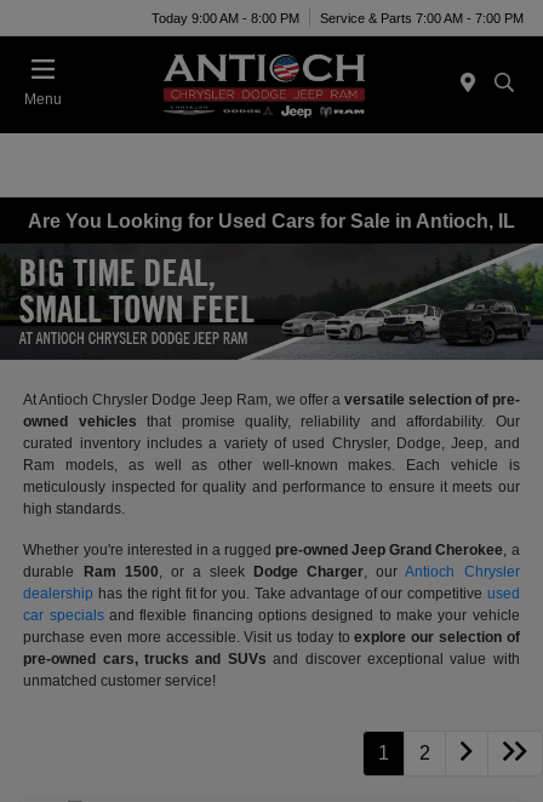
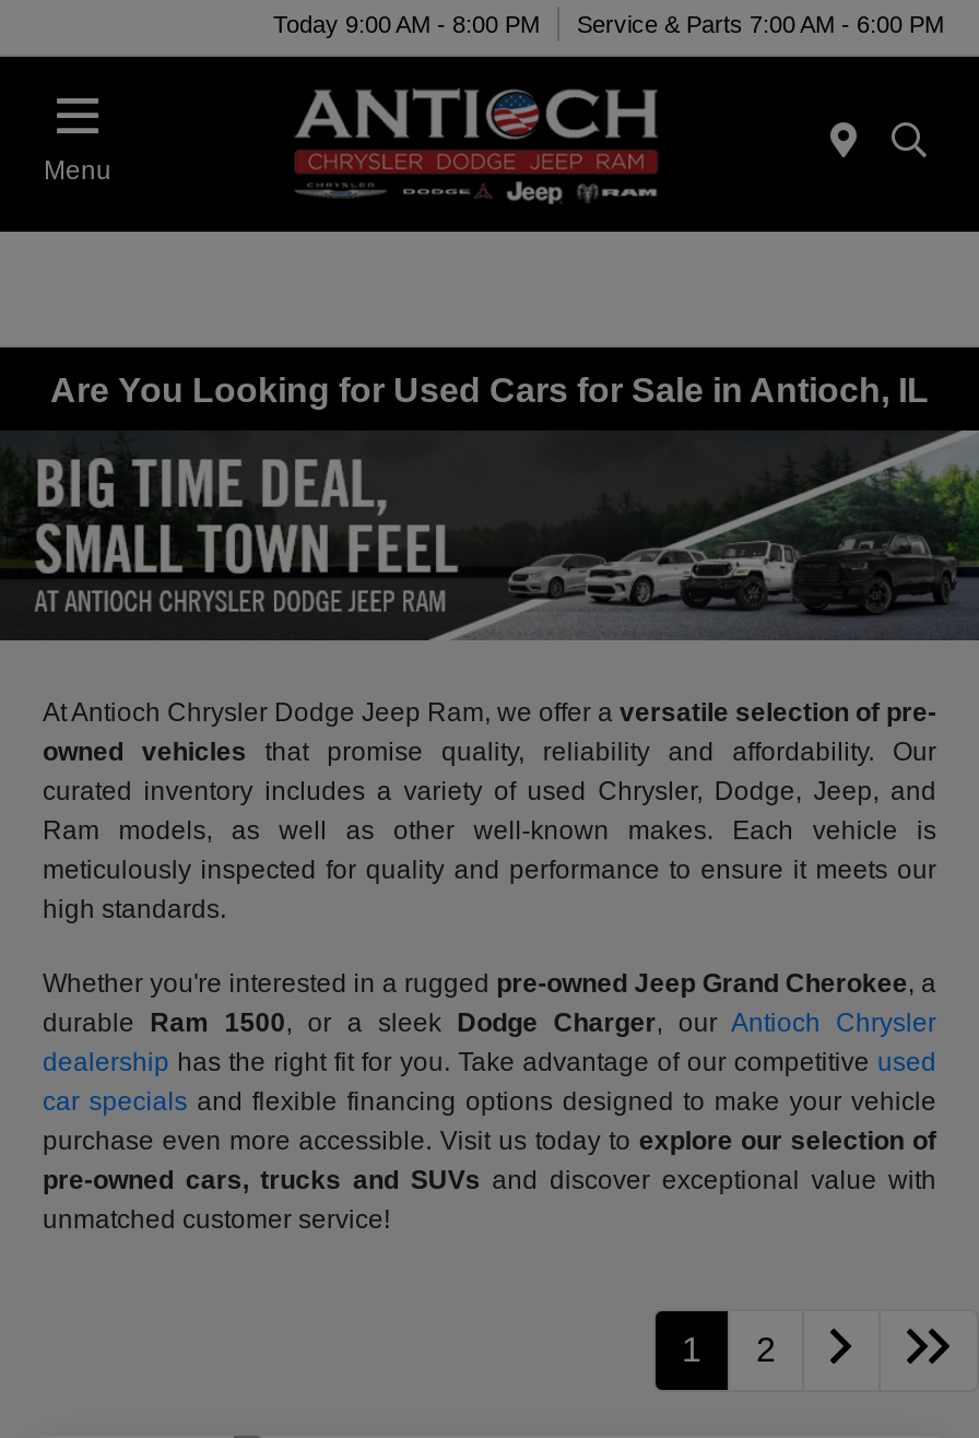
- Service & Parts 7:00 AM - 7:00 PM
+ Service & Parts 7:00 AM - 6:00 PM
